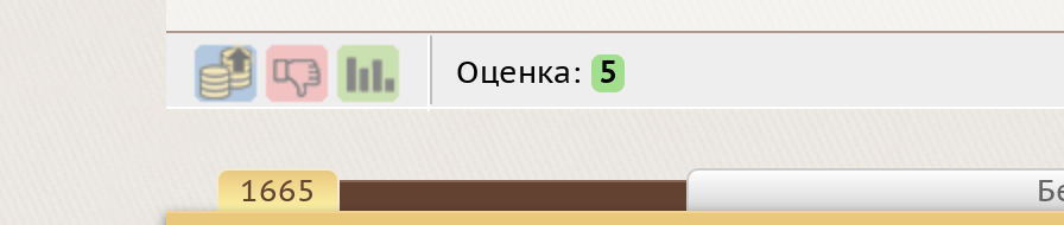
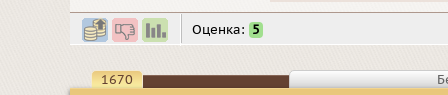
- 1665
+ 1670
